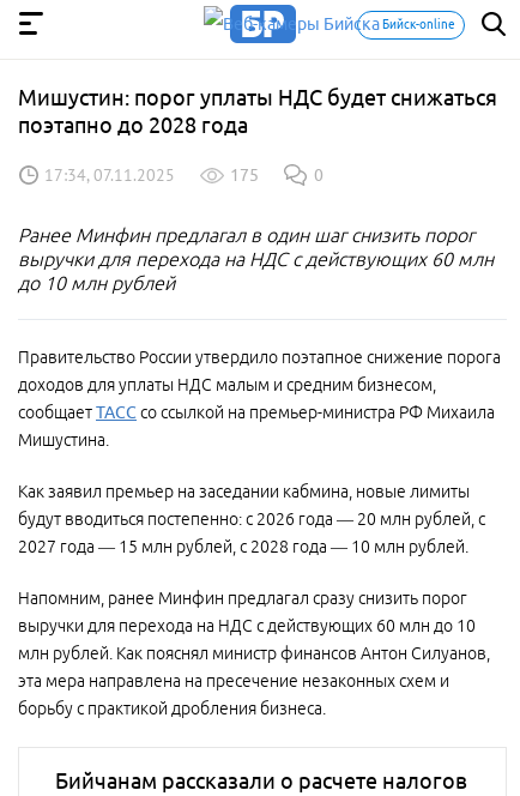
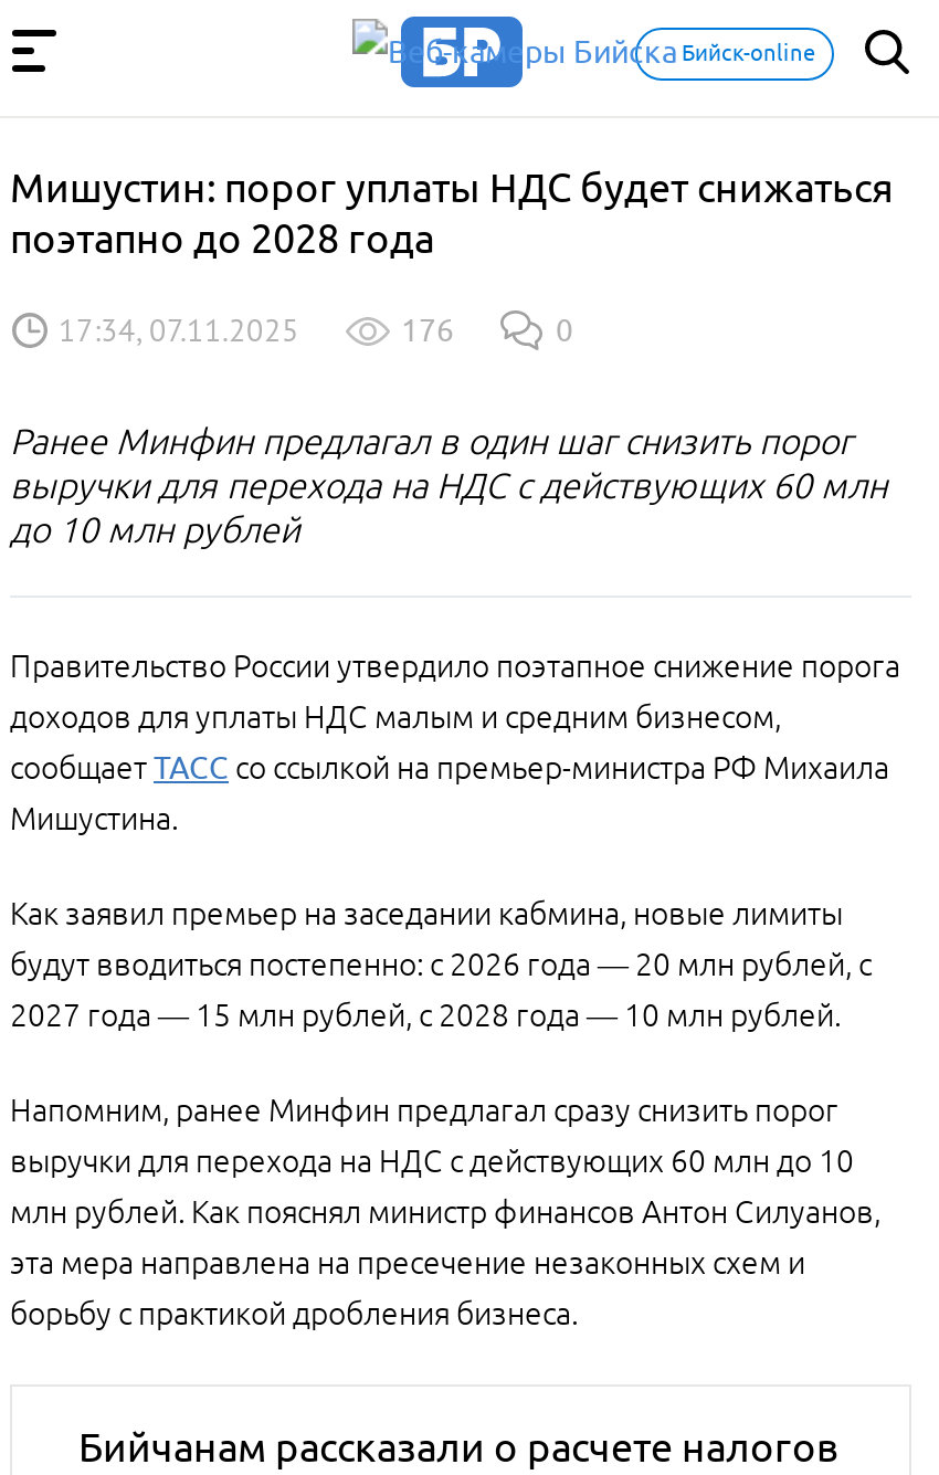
- 175
+ 176
